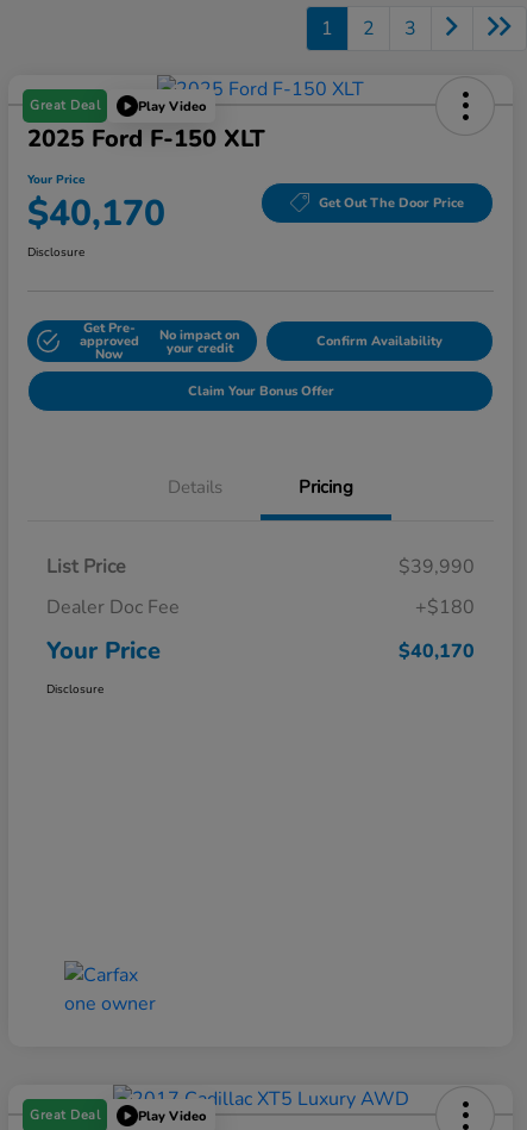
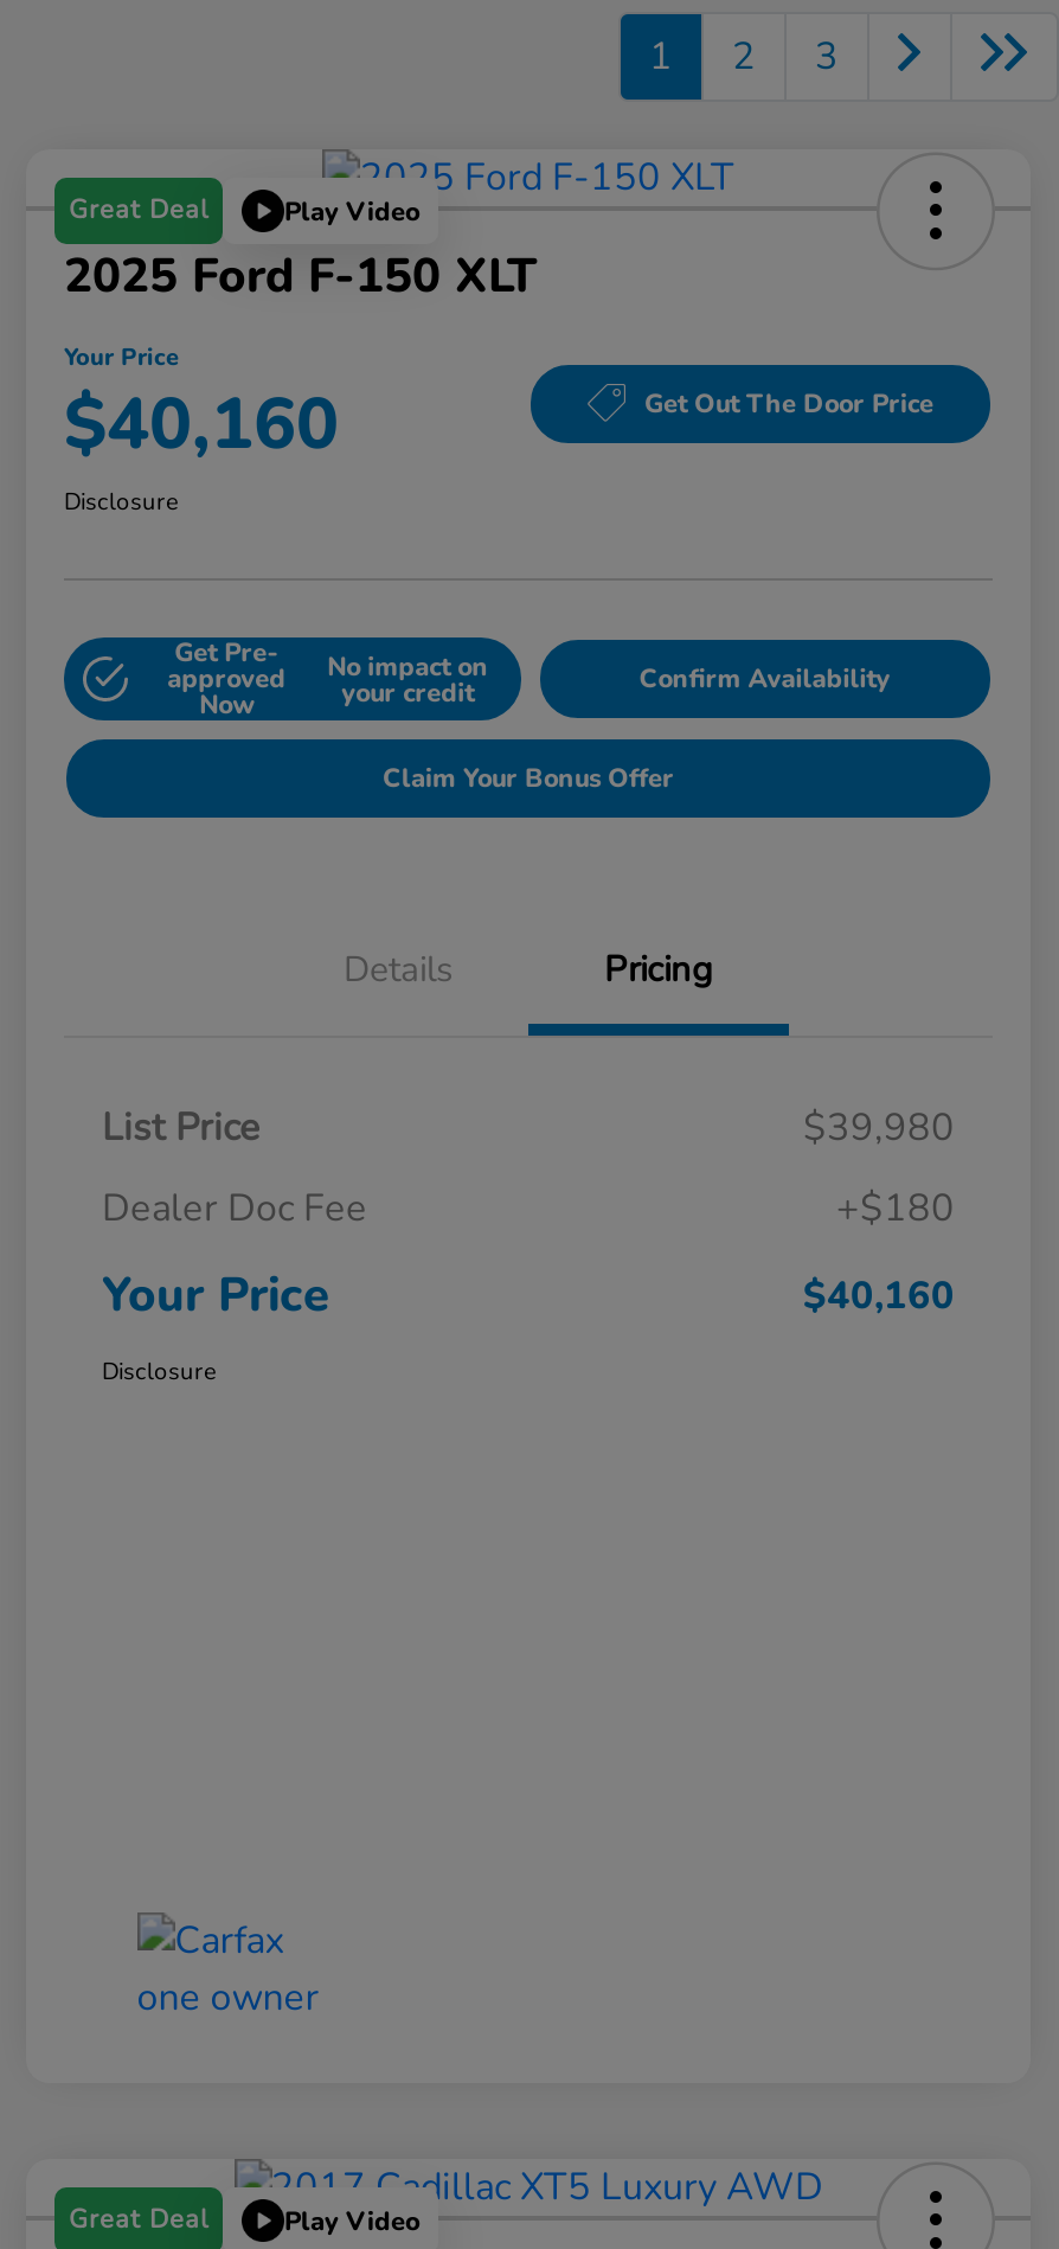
- $40,170
+ $40,160

- $39,990
+ $39,980

- $40,170
+ $40,160
